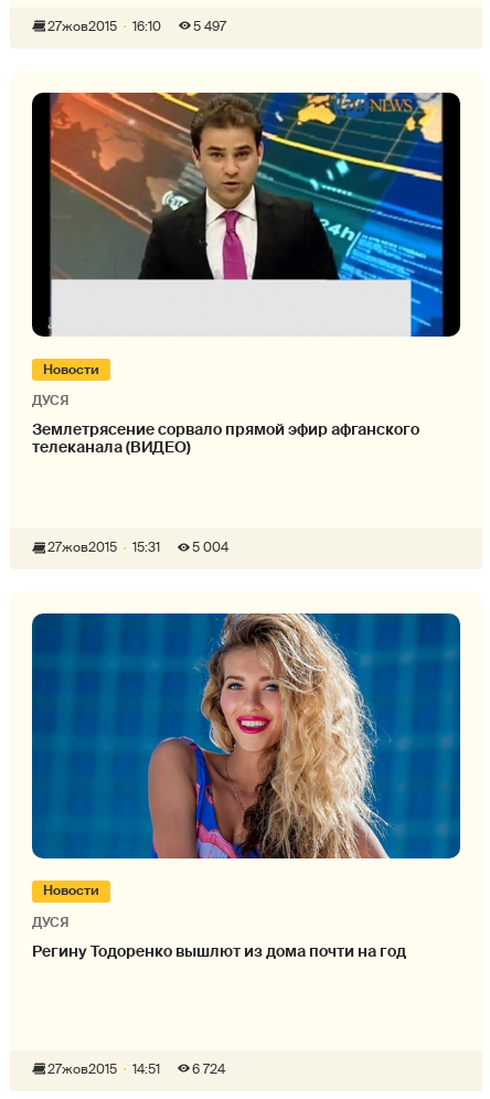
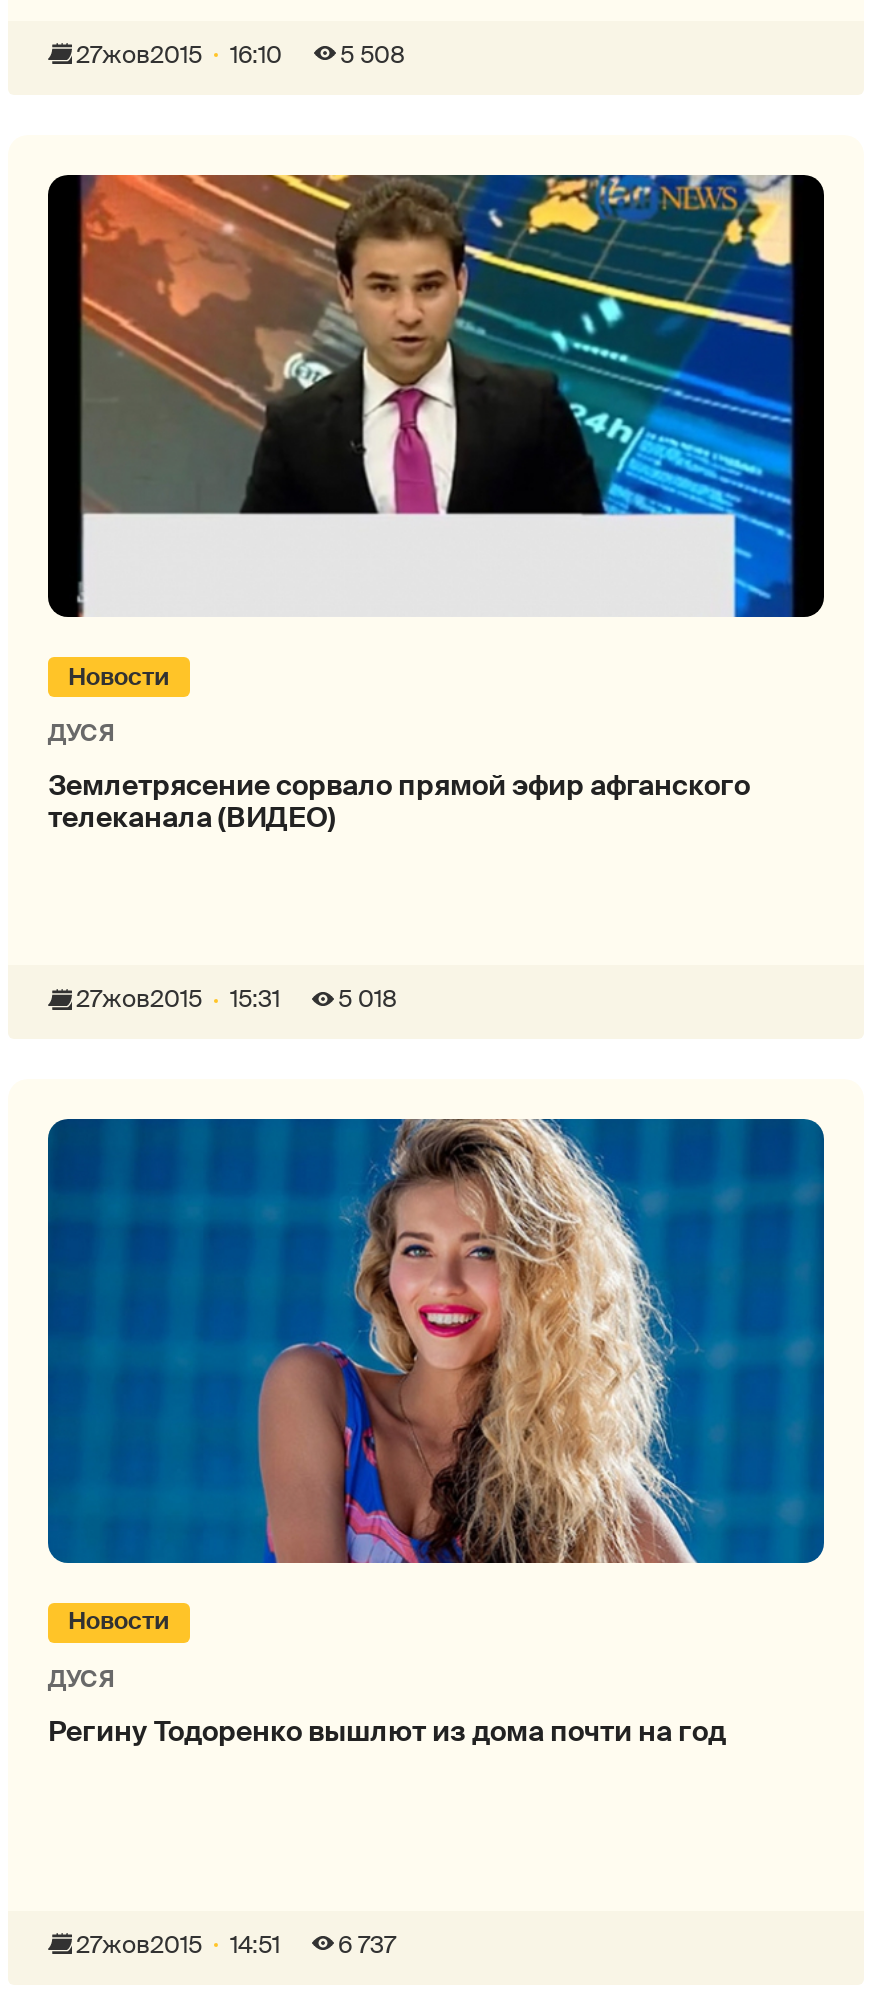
- 5 497
+ 5 508

- 27жов2015 15:31 5 004
+ 27жов2015 15:31 5 018

- 6 724
+ 6 737
